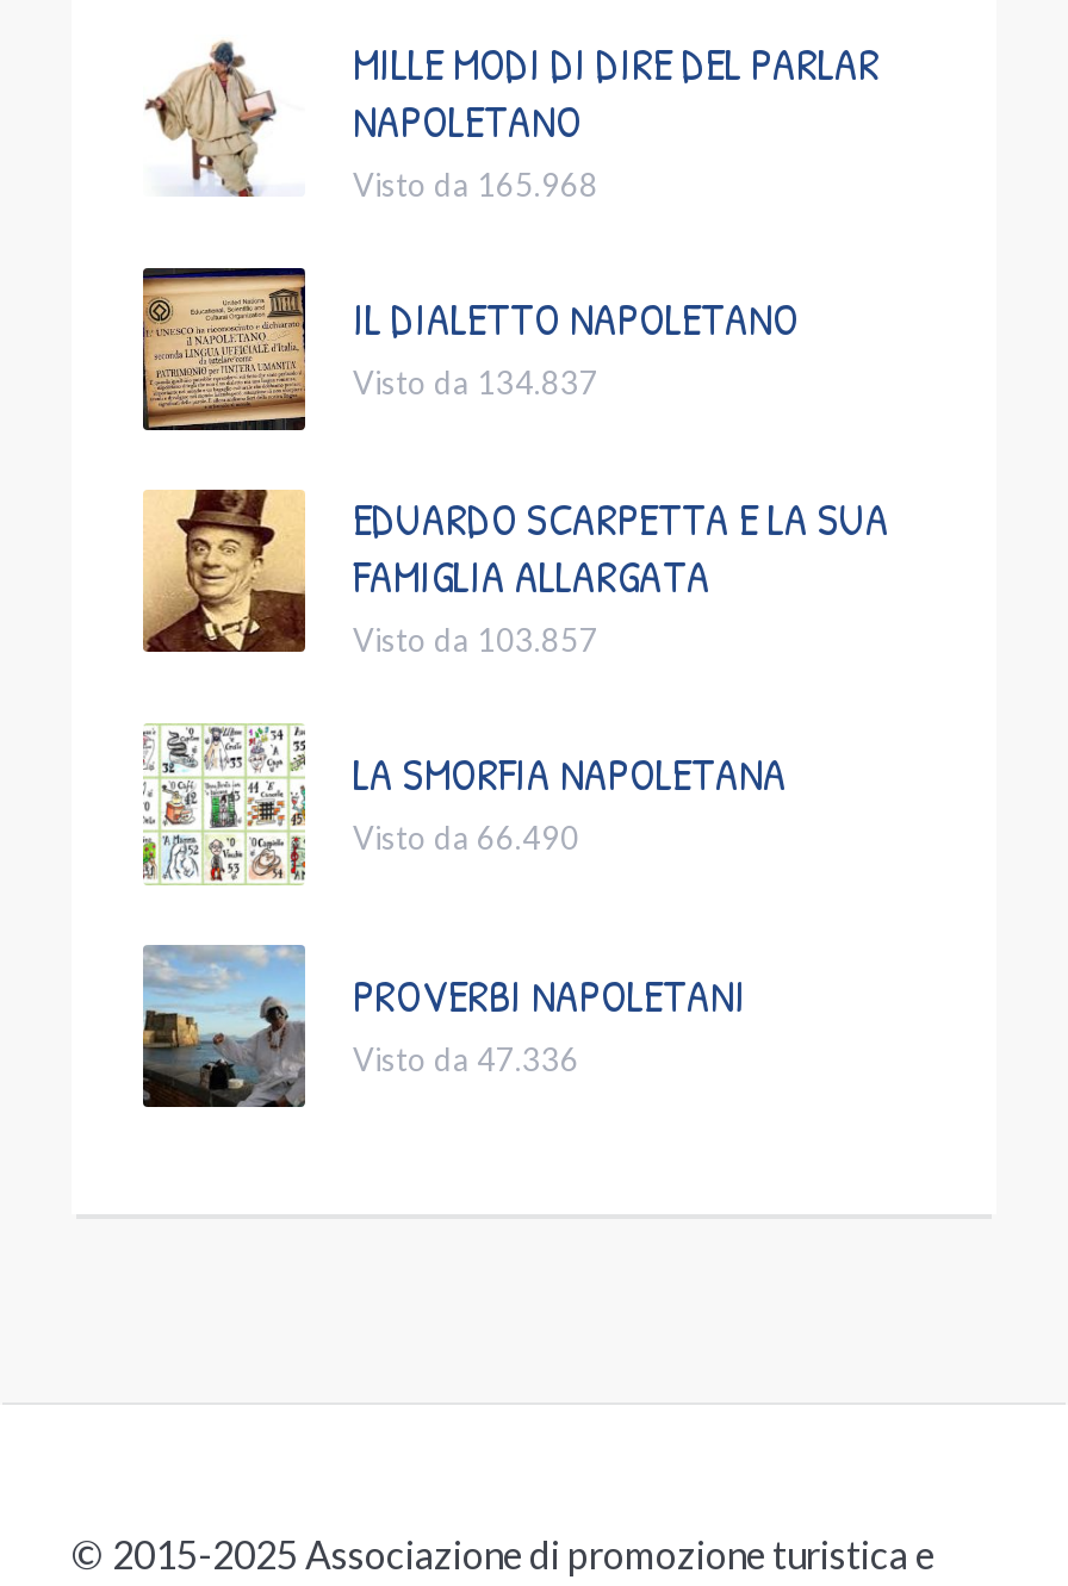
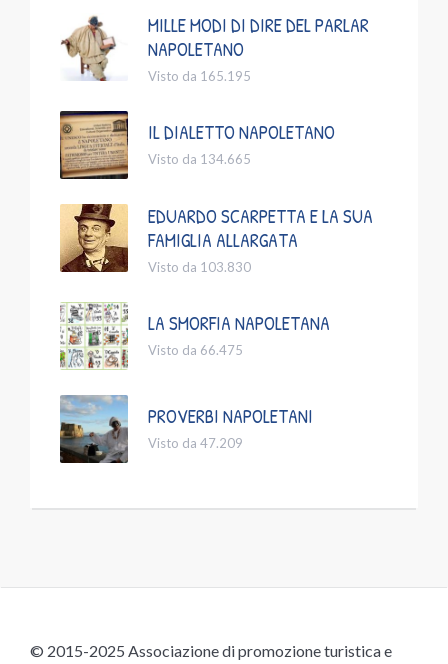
- Visto da 165.968
+ Visto da 165.195

- Visto da 134.837
+ Visto da 134.665

- Visto da 103.857
+ Visto da 103.830

- Visto da 66.490
+ Visto da 66.475

- Visto da 47.336
+ Visto da 47.209
